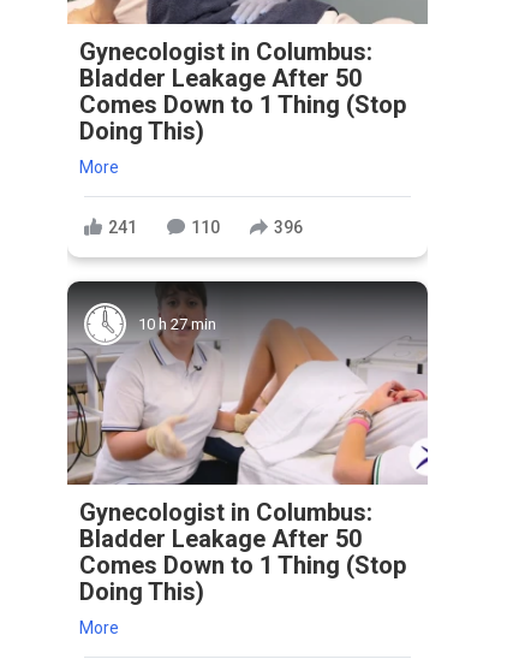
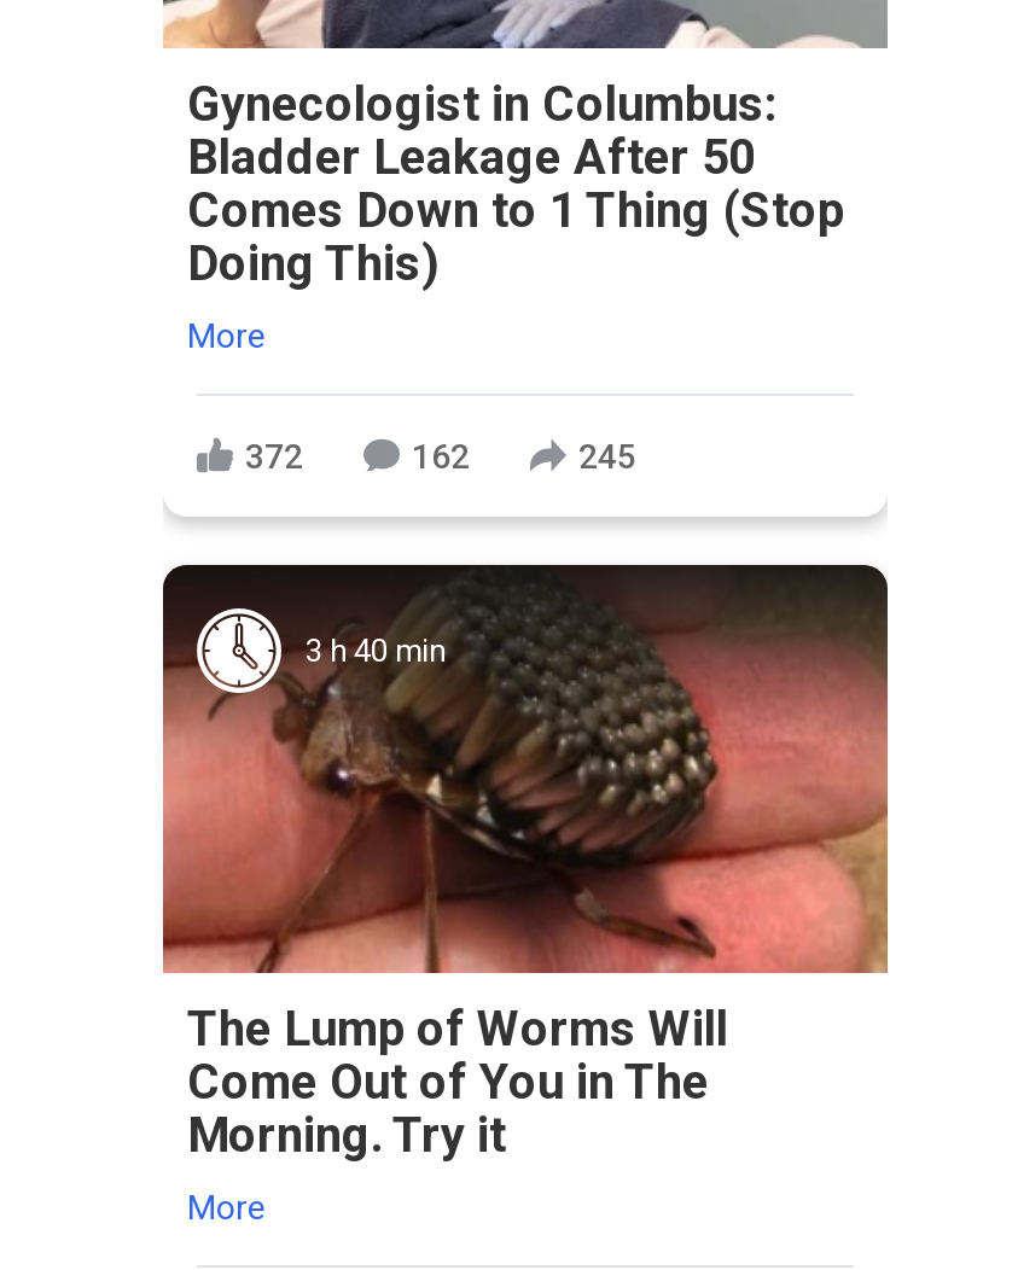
- 241
- 110
- 396
+ 372
+ 162
+ 245

- [image]
- 10 h 27 min
+ [image]
+ 3 h 40 min

- Gynecologist in Columbus:
- Bladder Leakage After 50
- Comes Down to 1 Thing (Stop
- Doing This)
+ The Lump of Worms Will
+ Come Out of You in The
+ Morning. Try it
